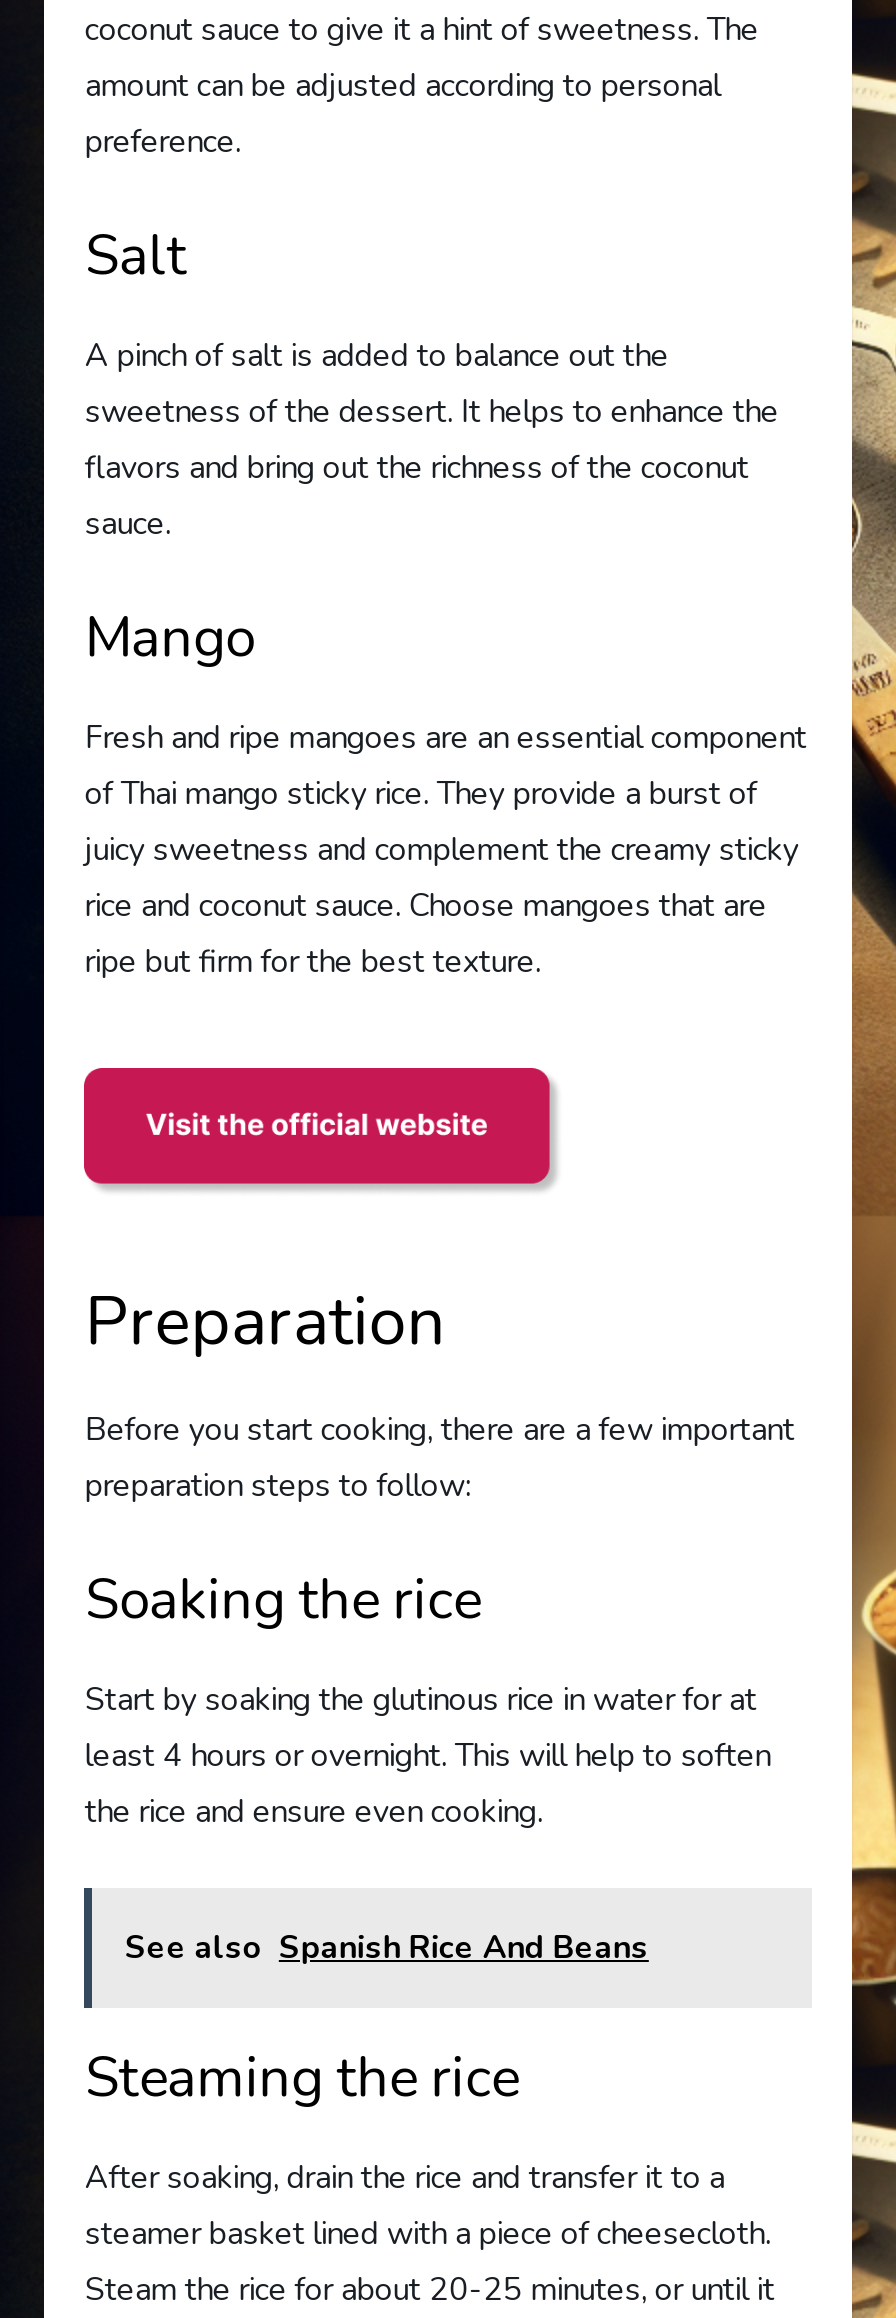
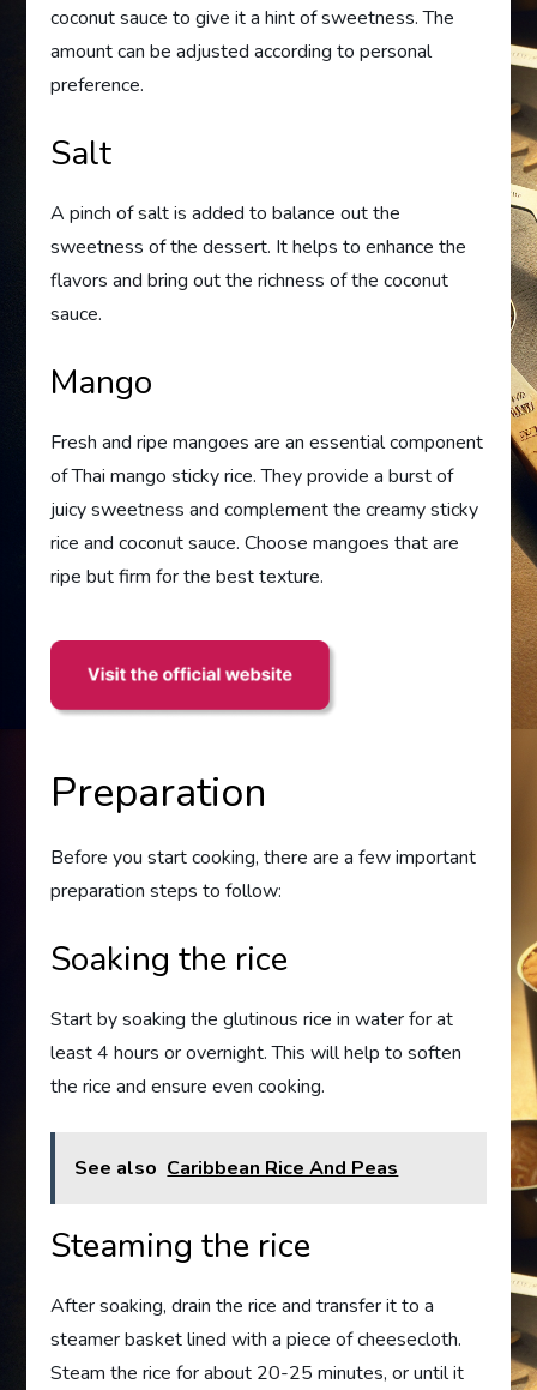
- See also Spanish Rice And Beans
+ See also Caribbean Rice And Peas
